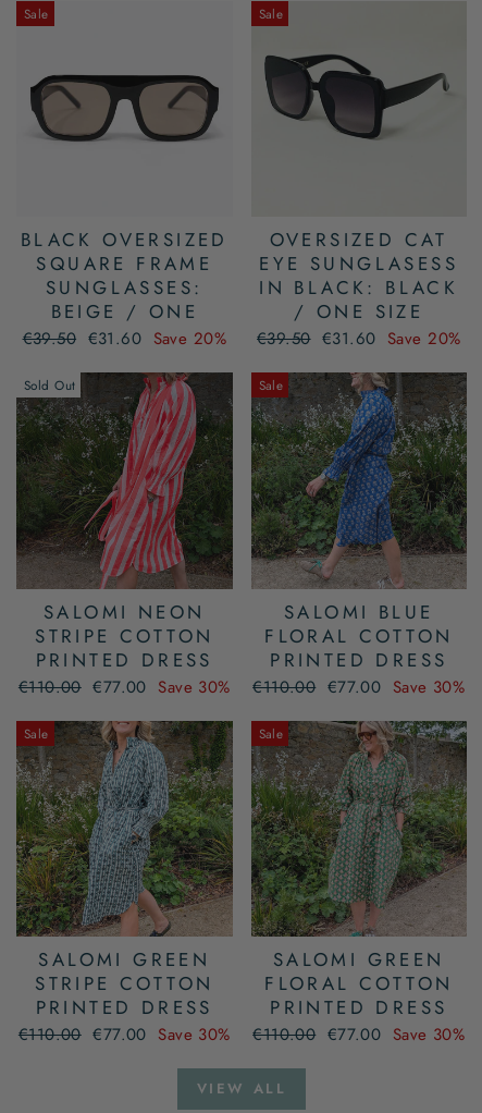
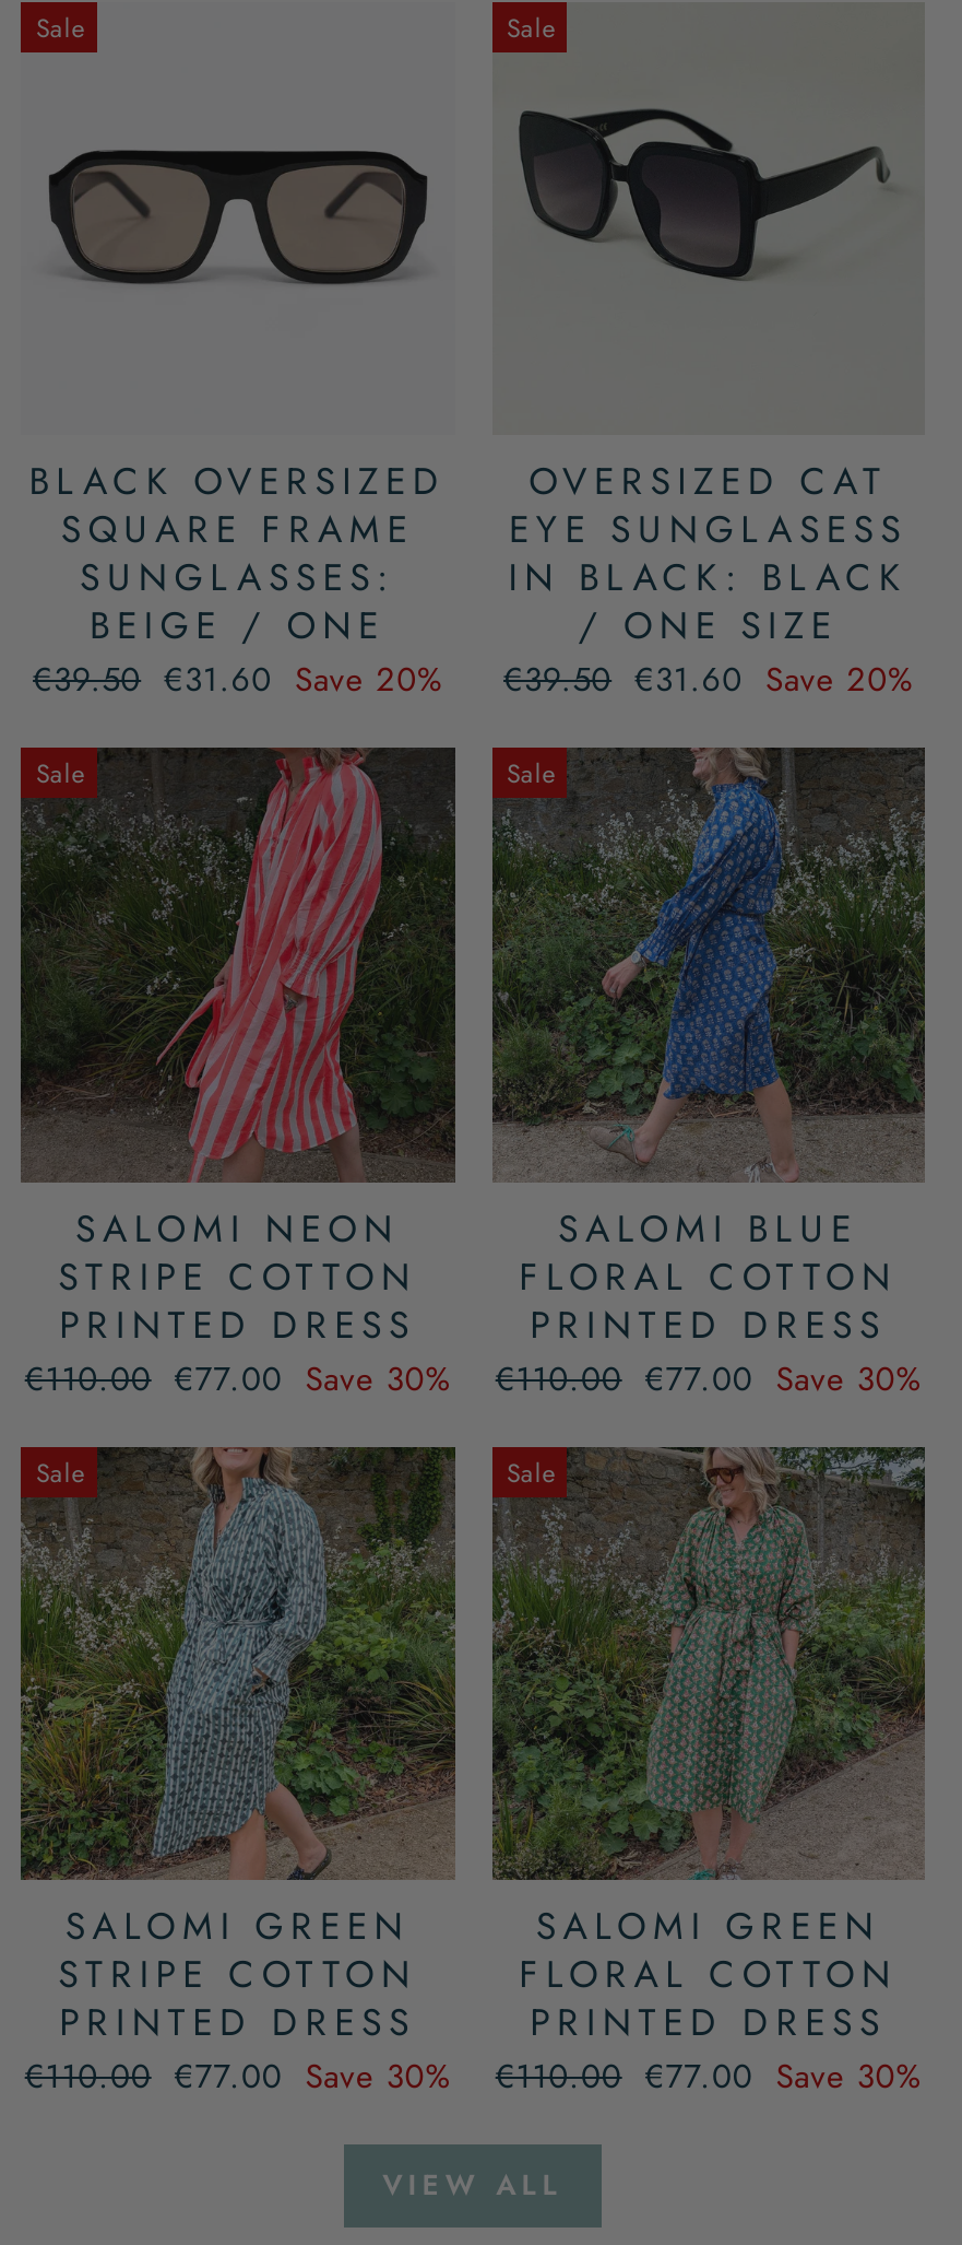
- Sold Out
+ Sale
